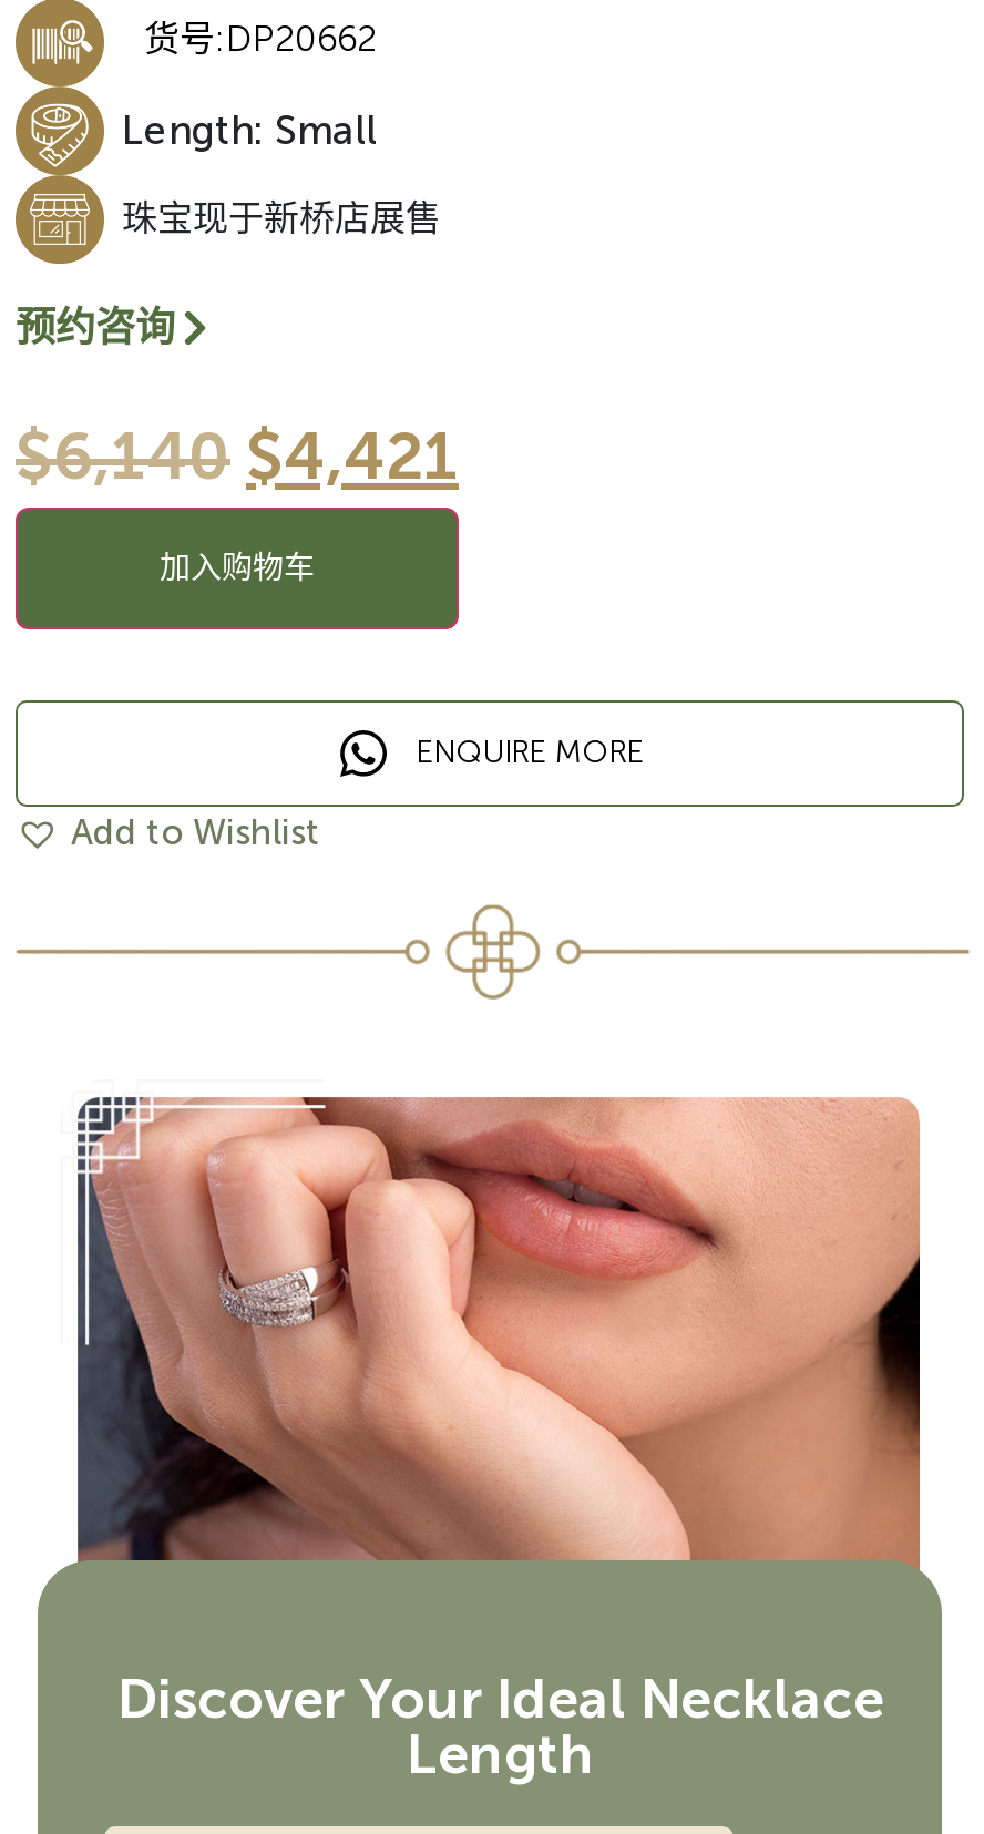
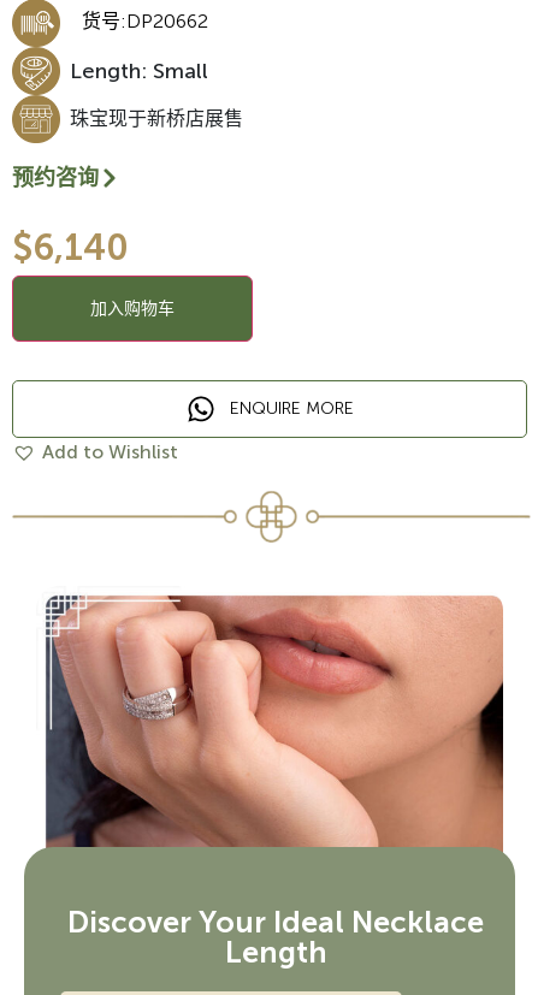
- $6,140 $4,421
+ $6,140
